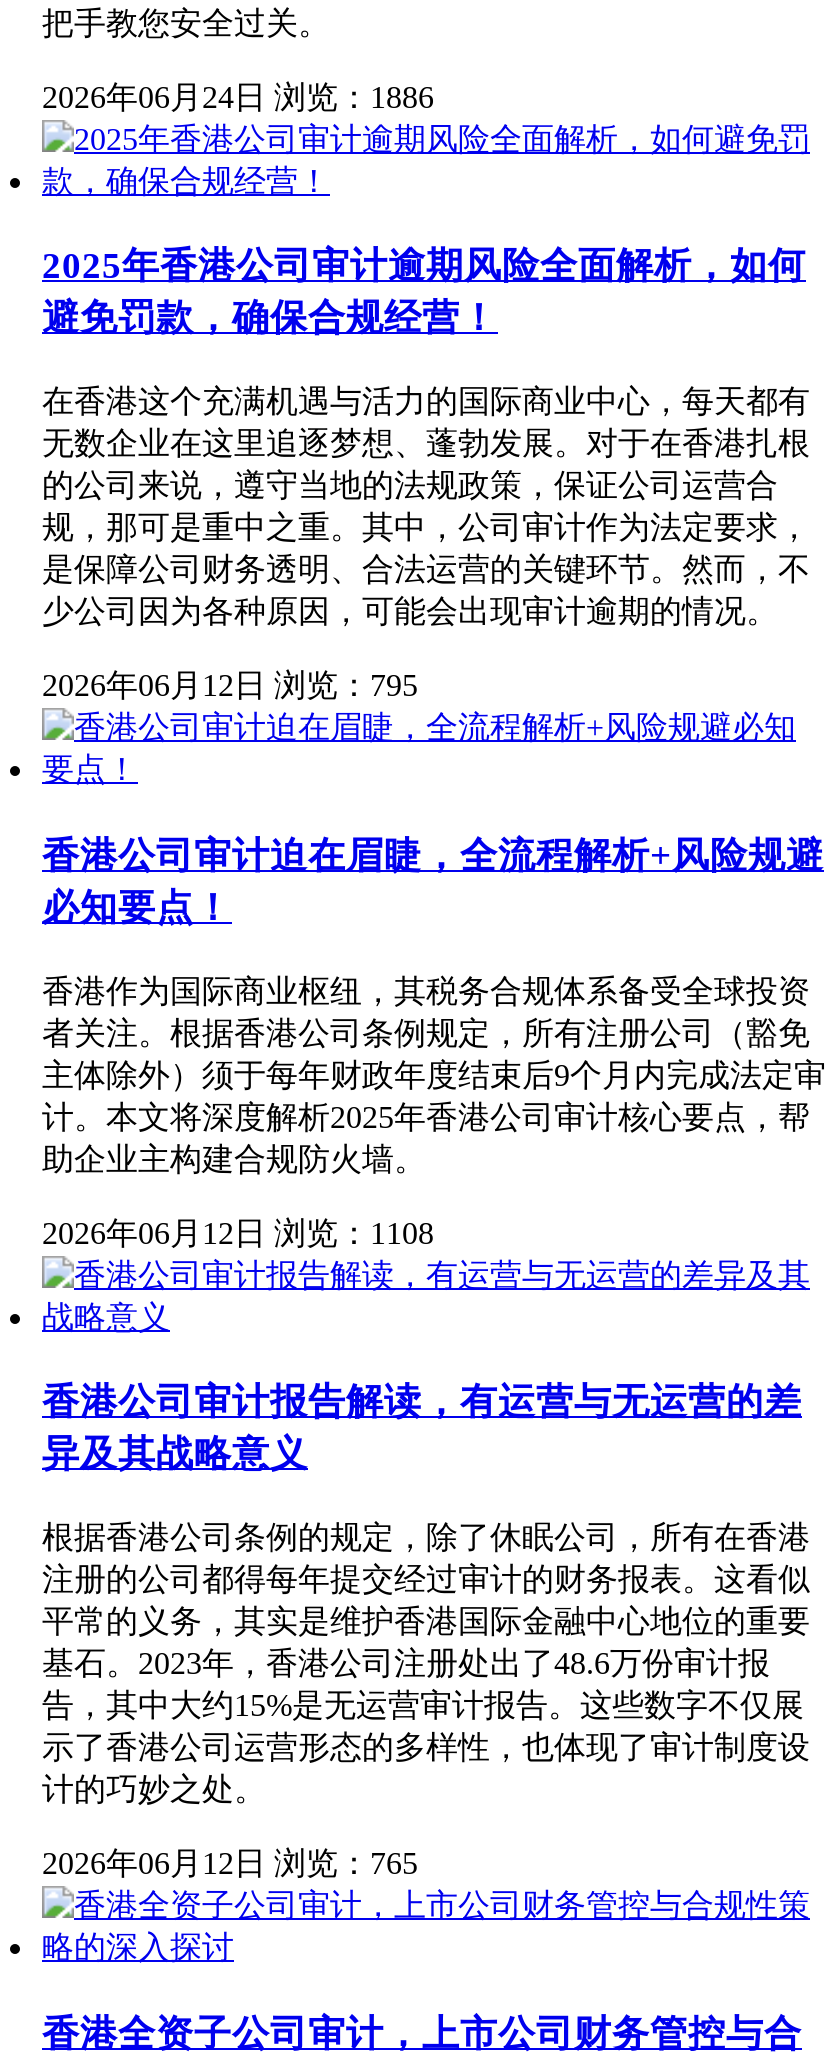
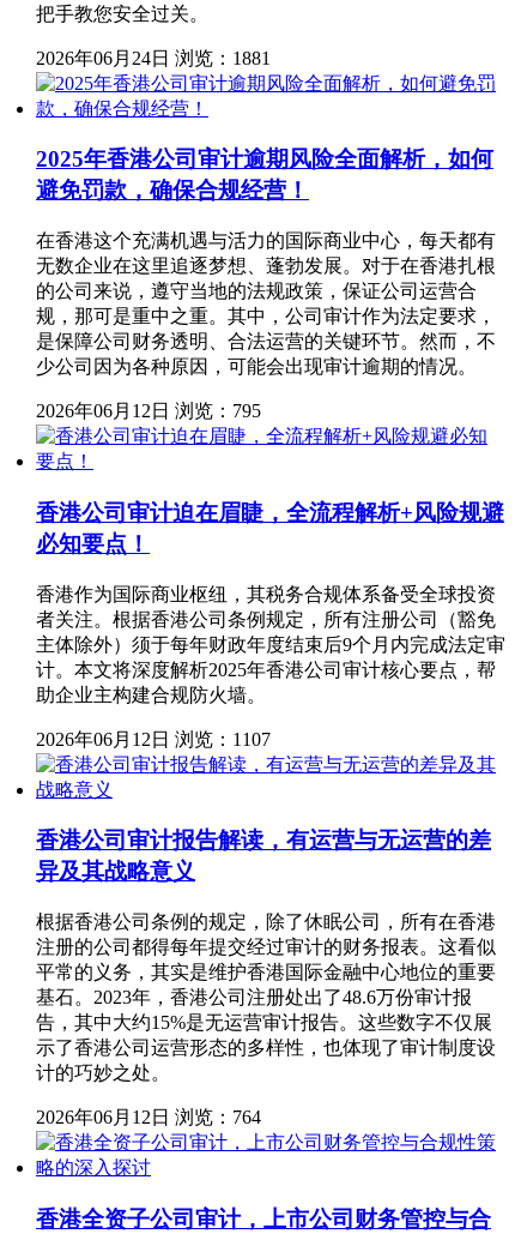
- 2026年06月24日 浏览：1886
+ 2026年06月24日 浏览：1881

- 2026年06月12日 浏览：1108
+ 2026年06月12日 浏览：1107

- 2026年06月12日 浏览：765
+ 2026年06月12日 浏览：764
